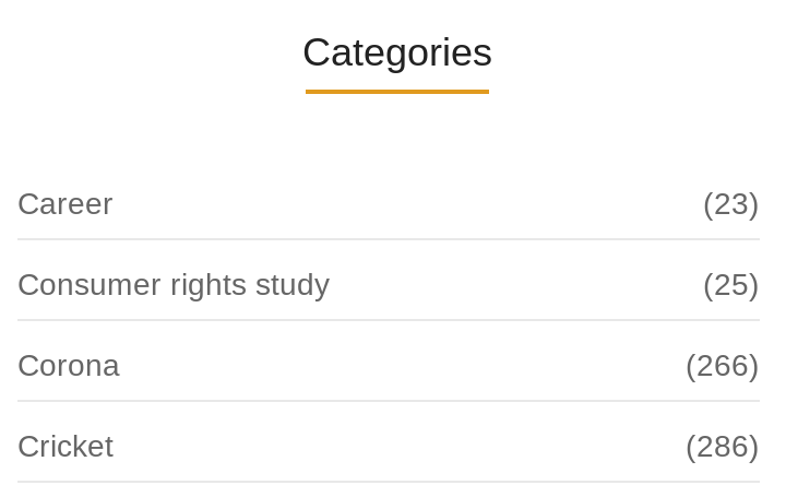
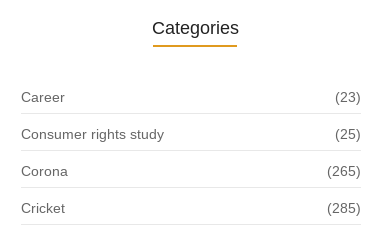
- (266)
+ (265)

- (286)
+ (285)
